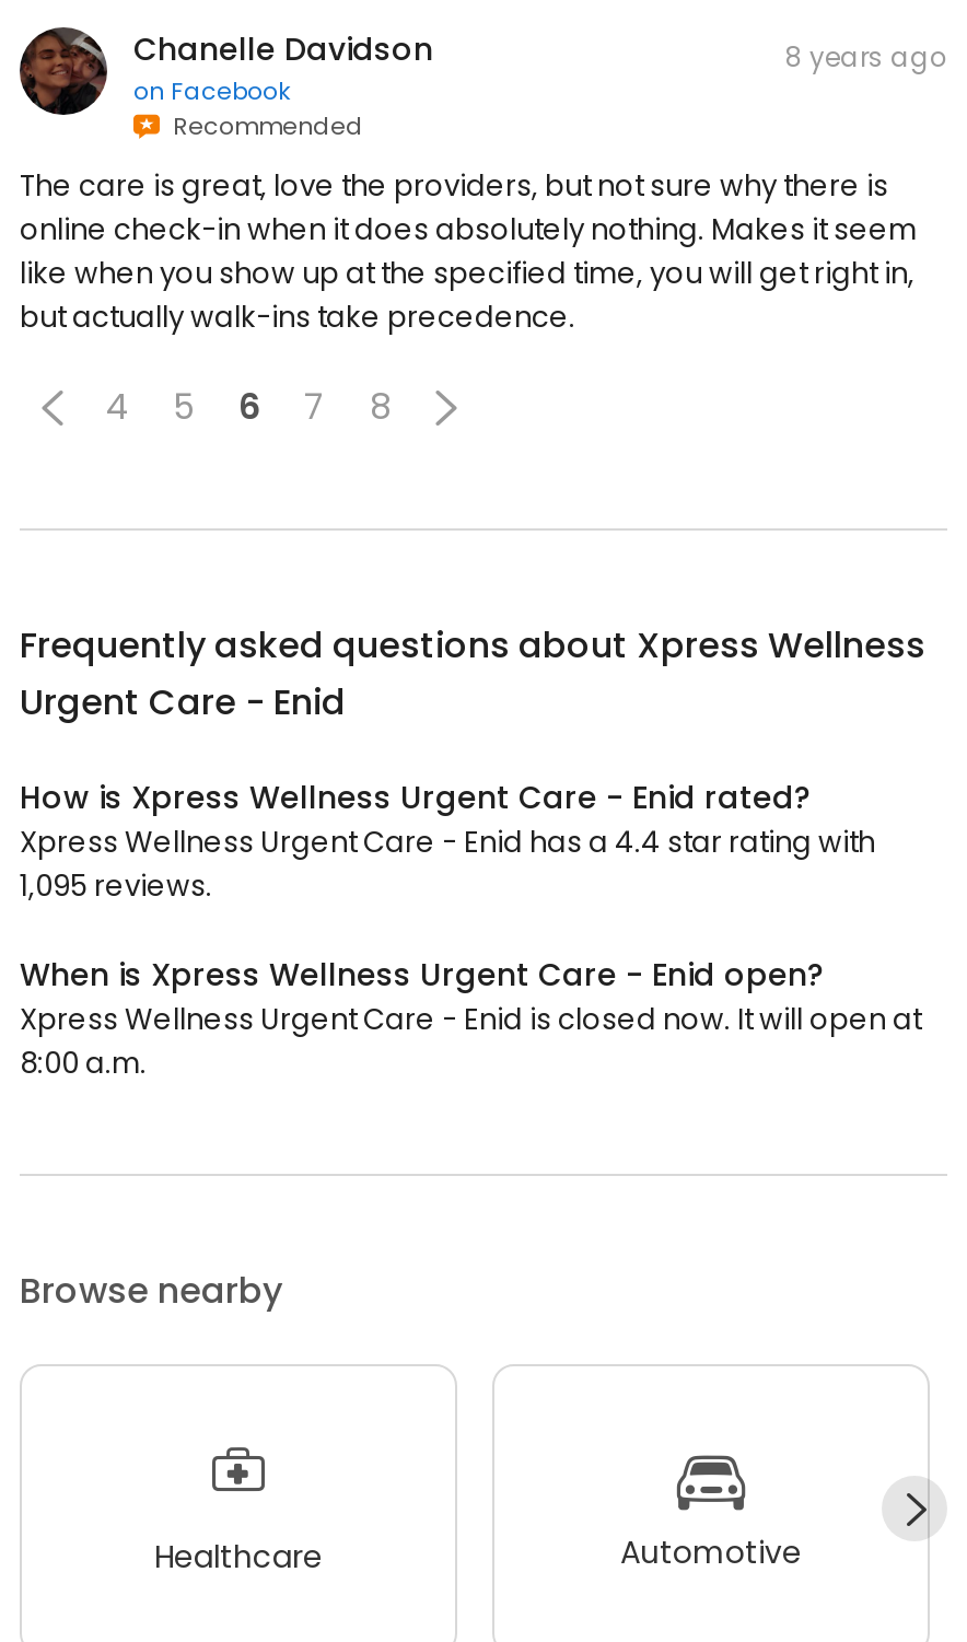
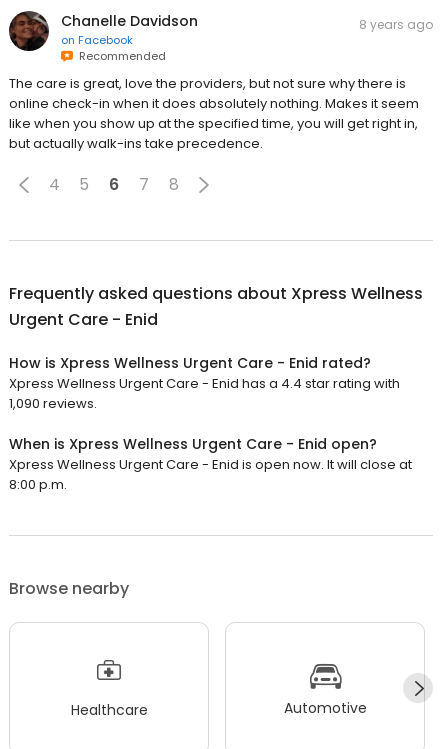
- 1,095 reviews.
+ 1,090 reviews.

- Xpress Wellness Urgent Care - Enid is closed now. It will open at
- 8:00 a.m.
+ Xpress Wellness Urgent Care - Enid is open now. It will close at
+ 8:00 p.m.
